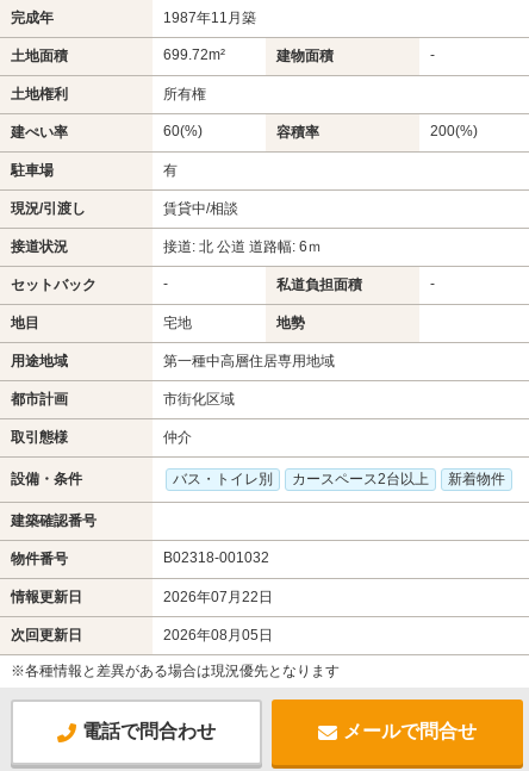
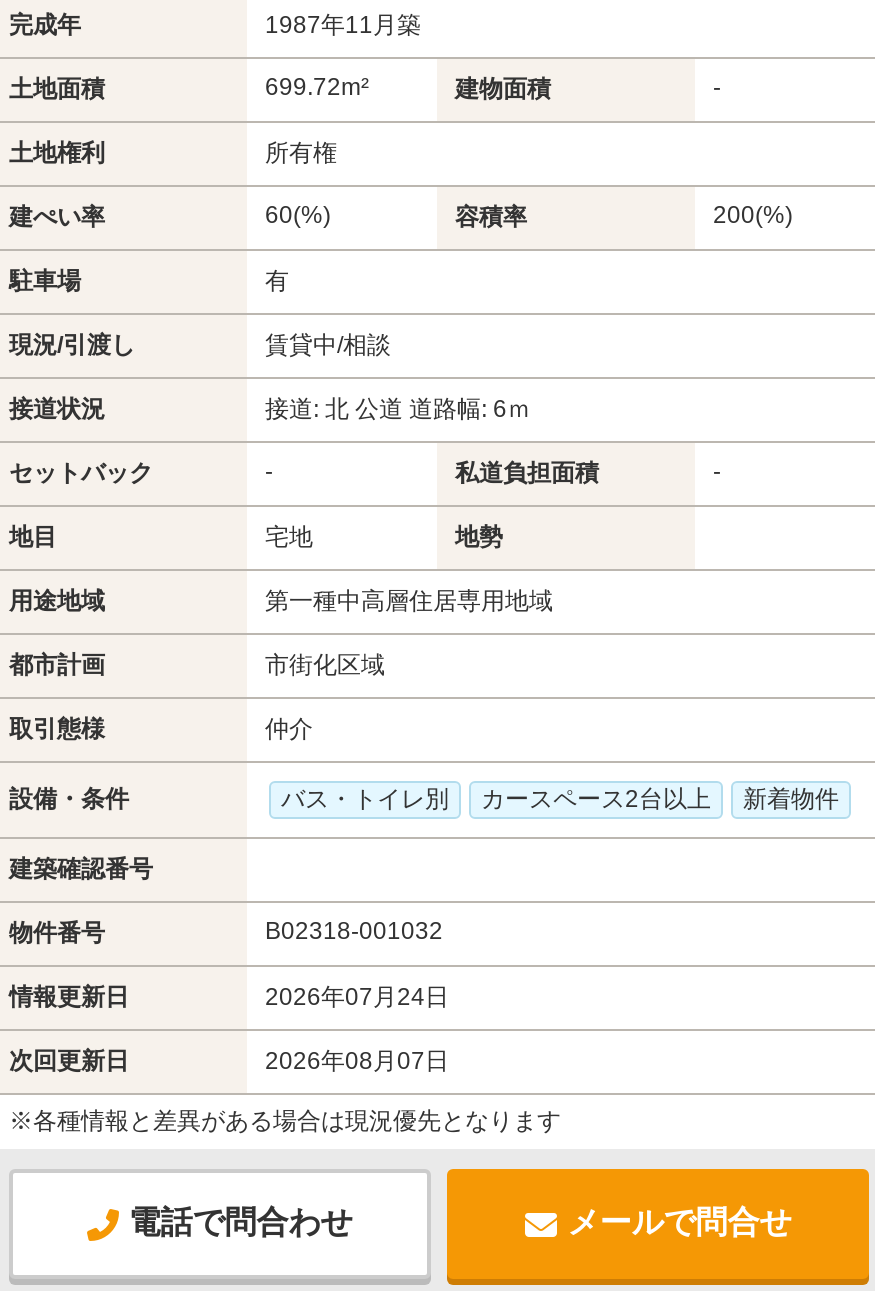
- 2026年07月22日
+ 2026年07月24日

- 2026年08月05日
+ 2026年08月07日
